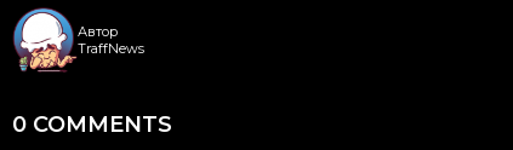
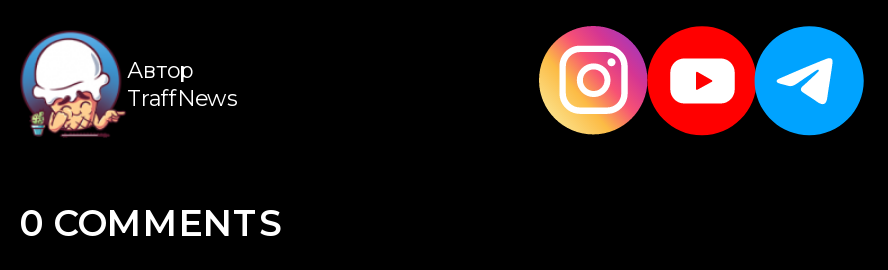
+ [image]
